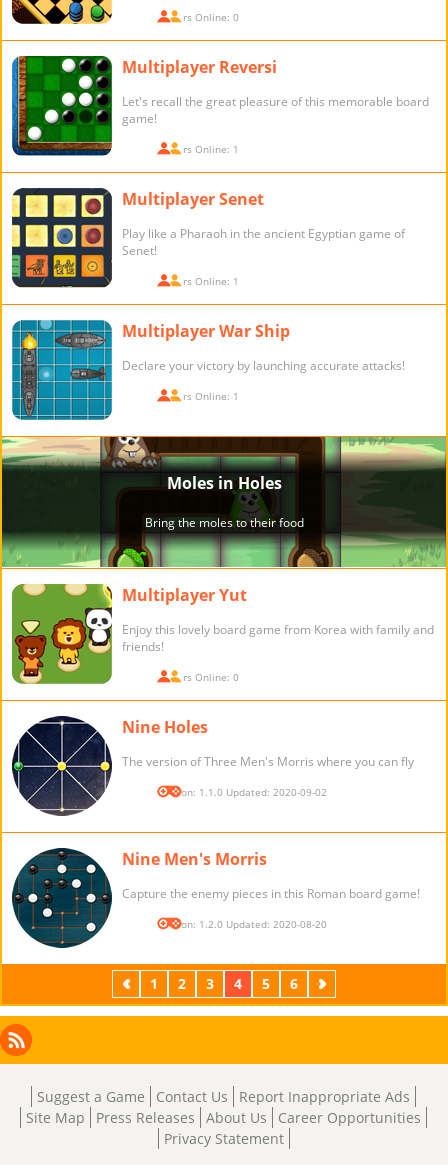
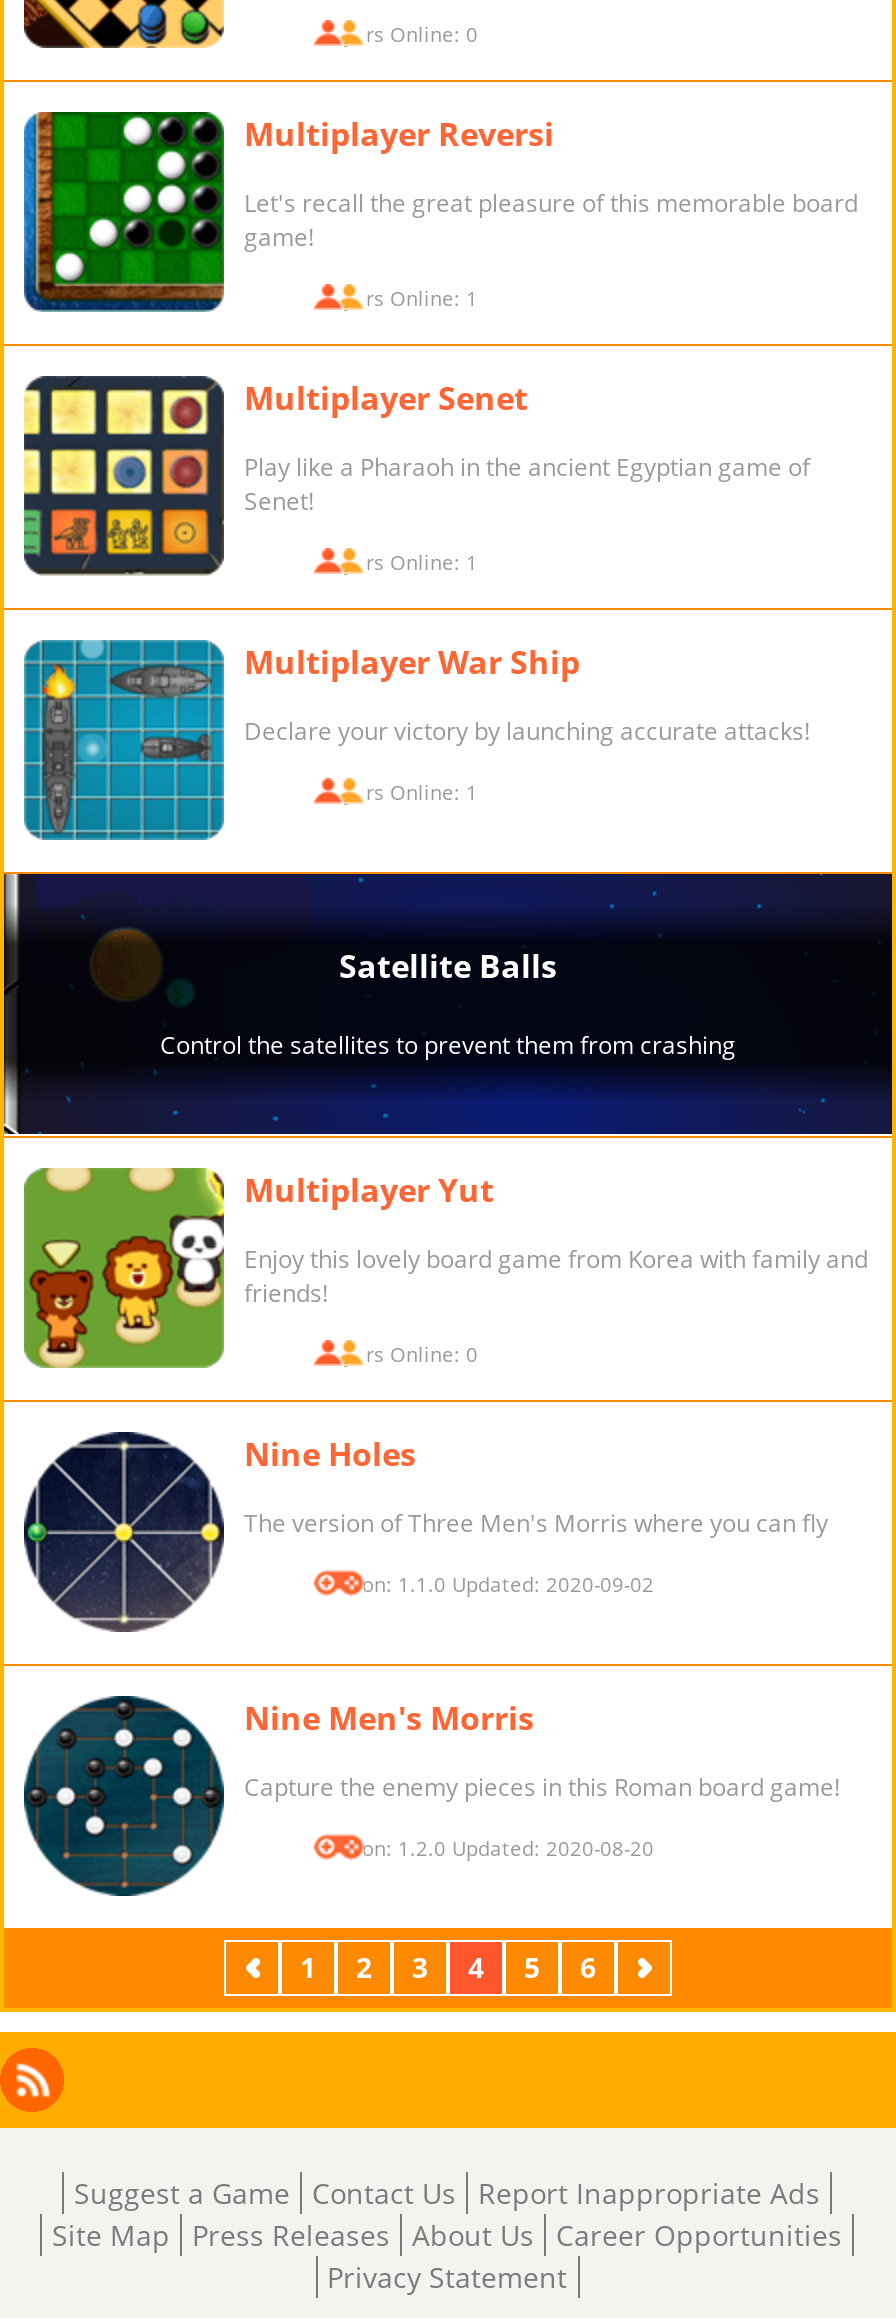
- [image]
+ [image]
